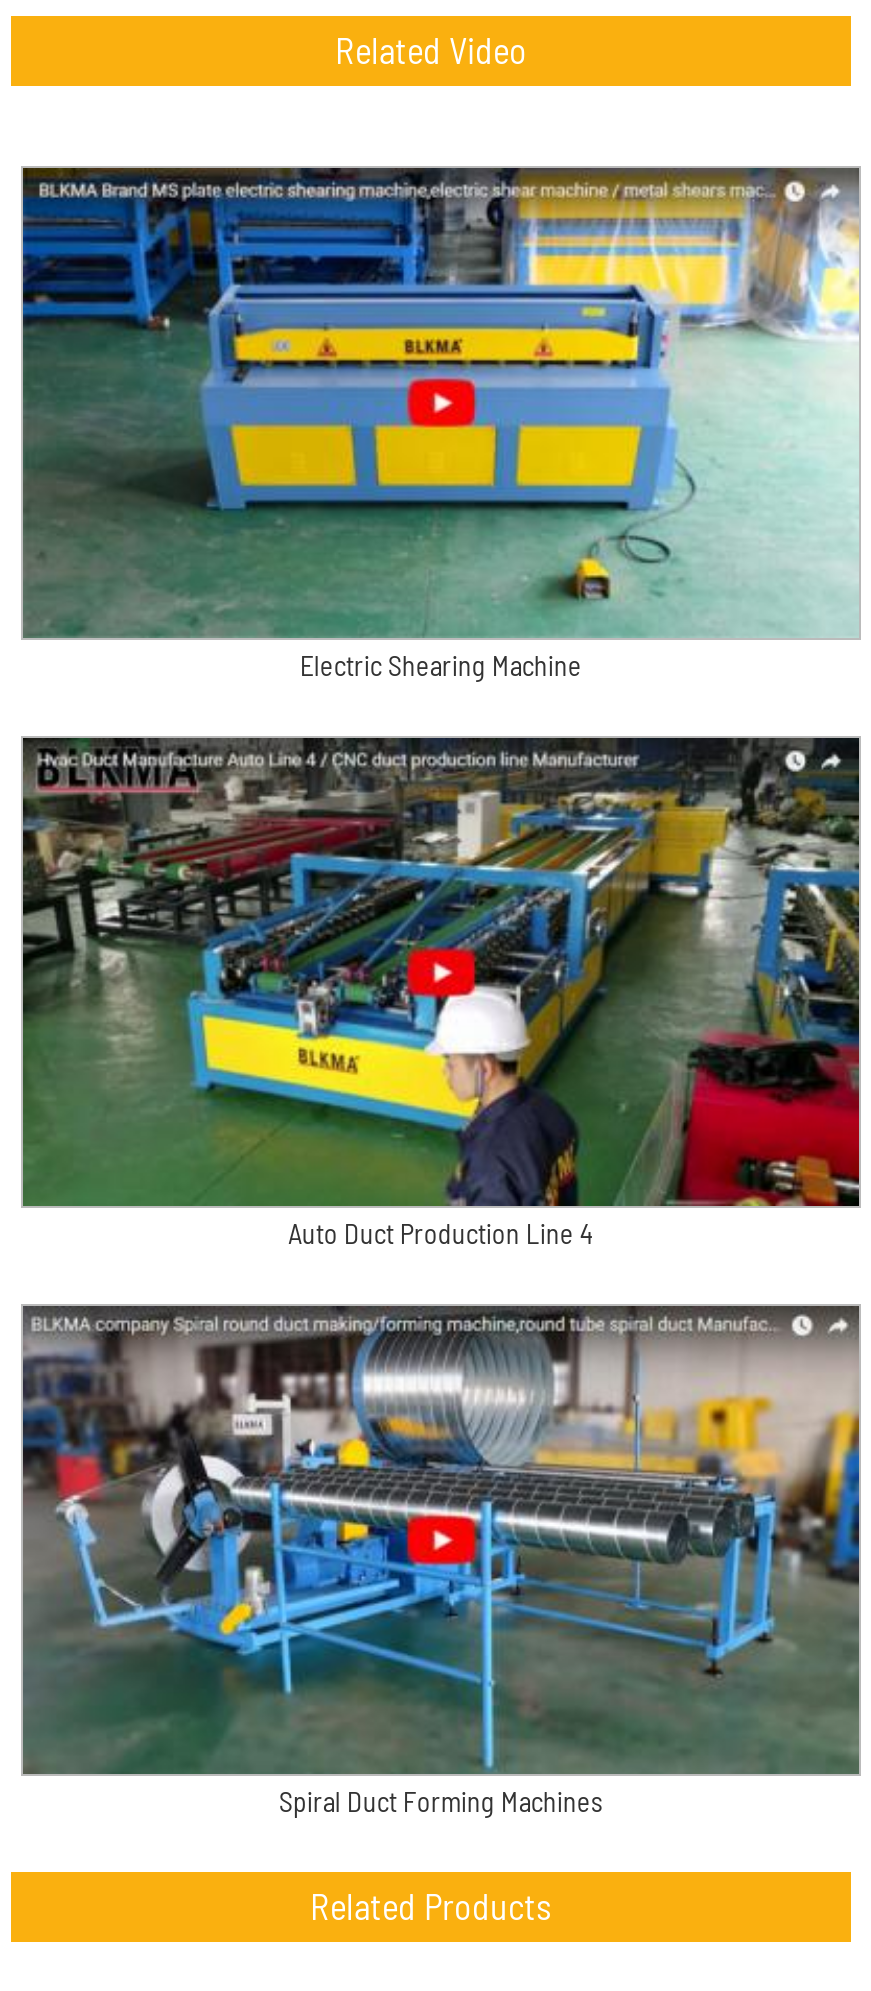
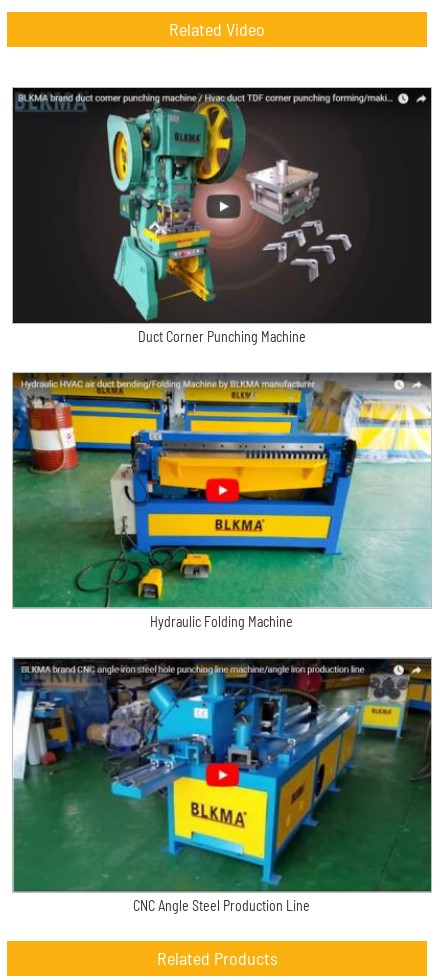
- [image]
- Electric Shearing Machine
+ [image]
+ Duct Corner Punching Machine

- [image]
- Auto Duct Production Line 4
+ [image]
+ Hydraulic Folding Machine

- [image]
- Spiral Duct Forming Machines
+ [image]
+ CNC Angle Steel Production Line
